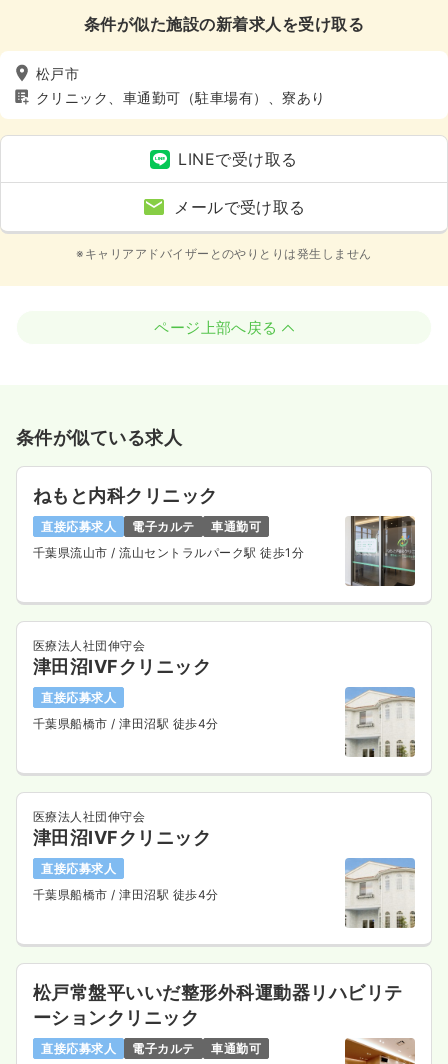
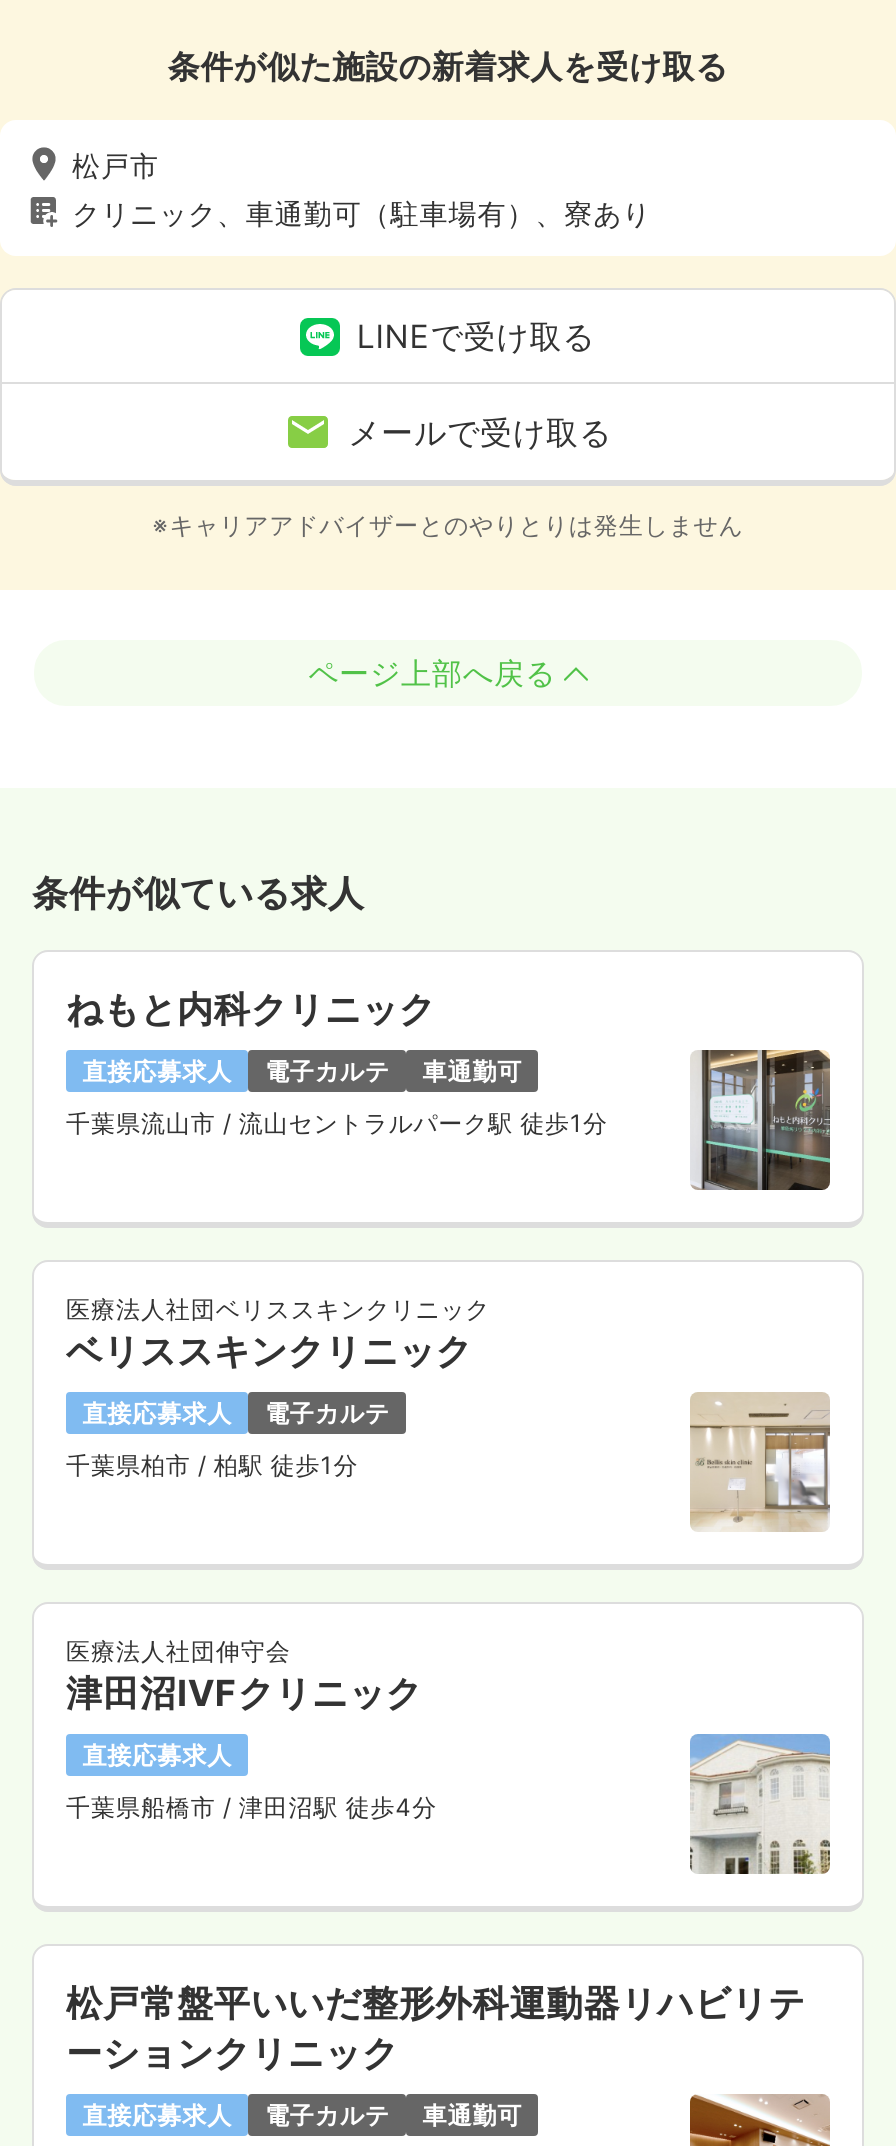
- 医療法人社団伸守会
- 津田沼IVFクリニック
+ 医療法人社団ベリススキンクリニック
+ ベリススキンクリニック

- [image]
+ [image]

- 千葉県船橋市/ 津田沼駅 徒歩4分
+ 電子カルテ
+ 千葉県柏市/ 柏駅 徒歩1分
